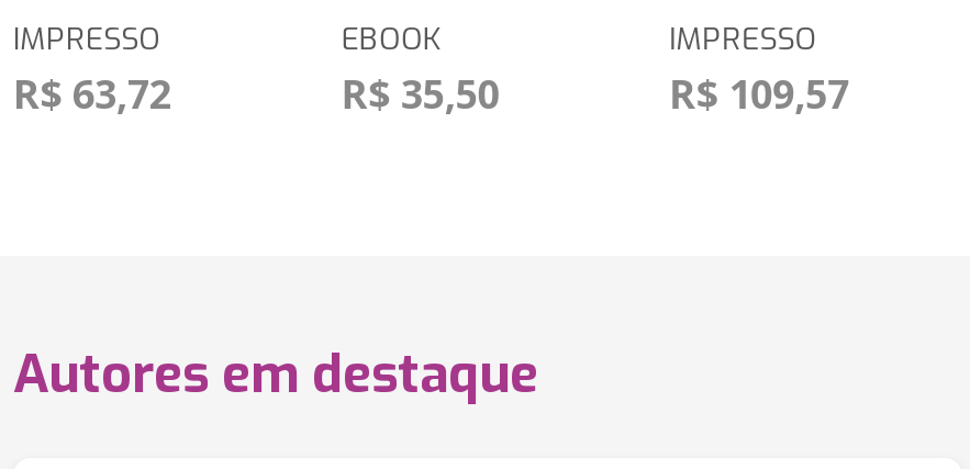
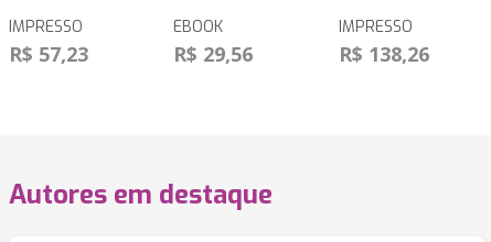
- R$ 63,72
+ R$ 57,23

- R$ 35,50
+ R$ 29,56

- R$ 109,57
+ R$ 138,26
